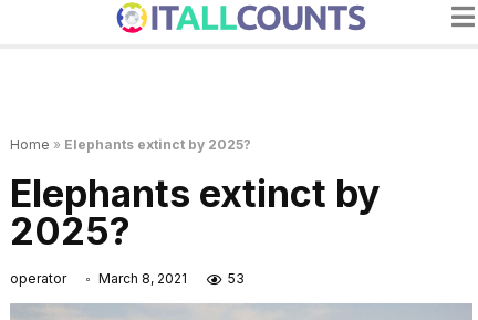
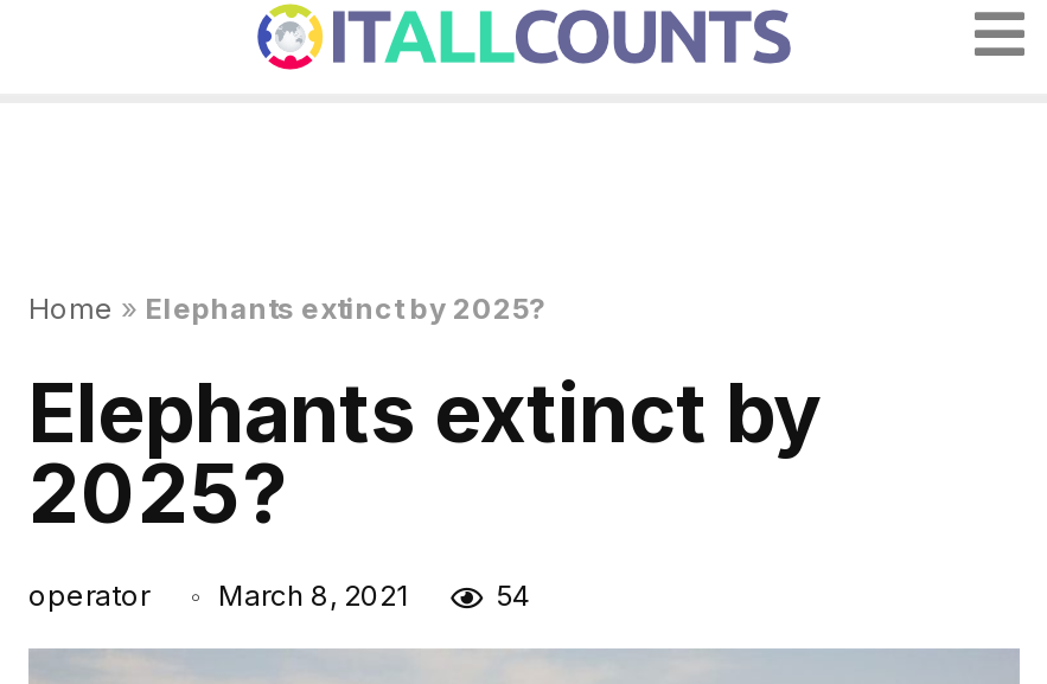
- 53
+ 54
